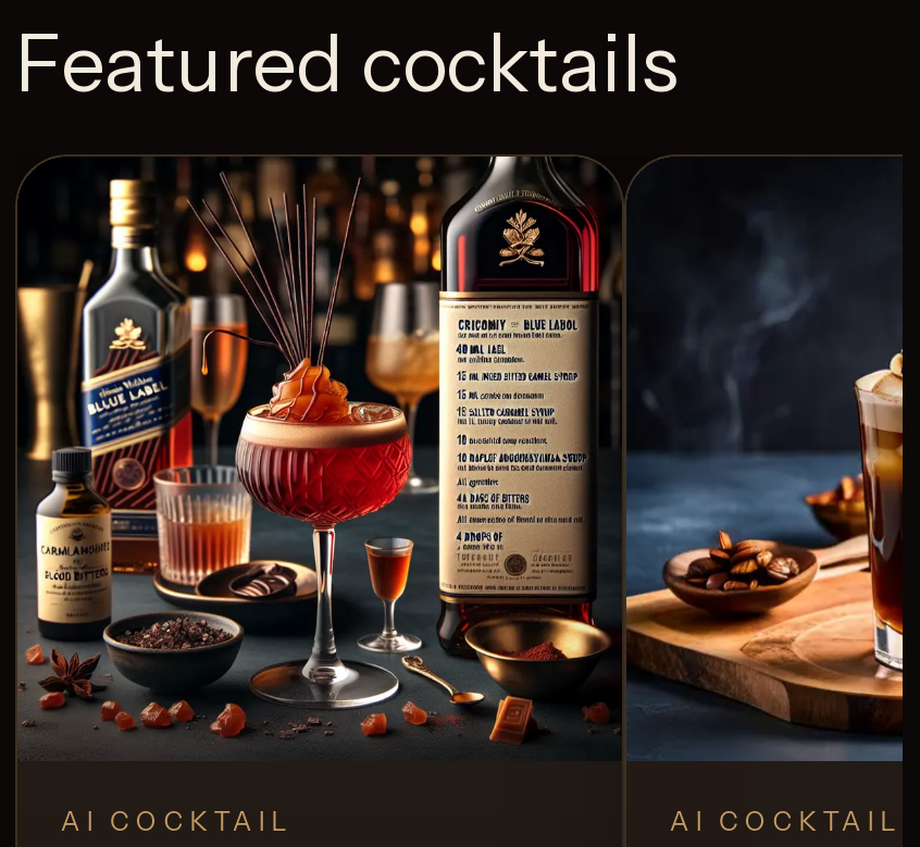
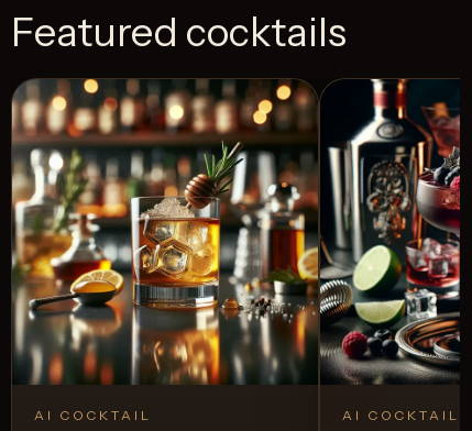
- [image]
+ [image]
